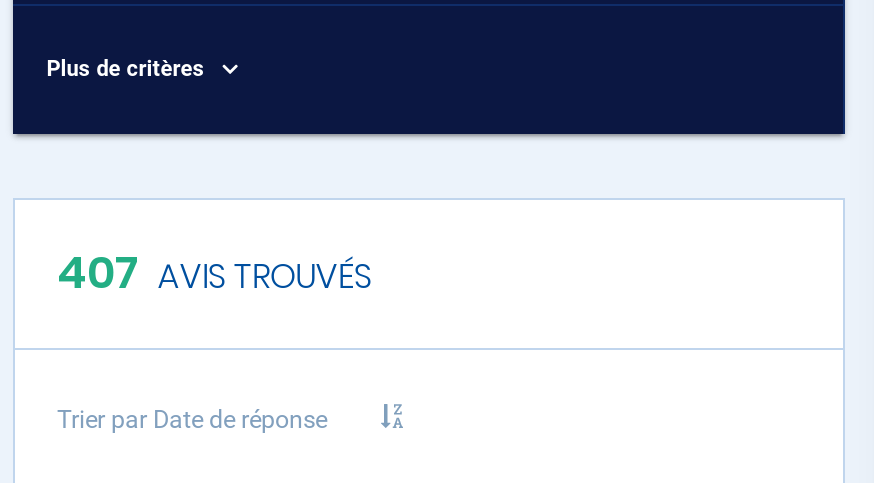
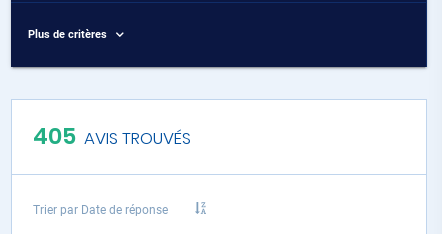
- 407 AVIS TROUVÉS
+ 405 AVIS TROUVÉS
